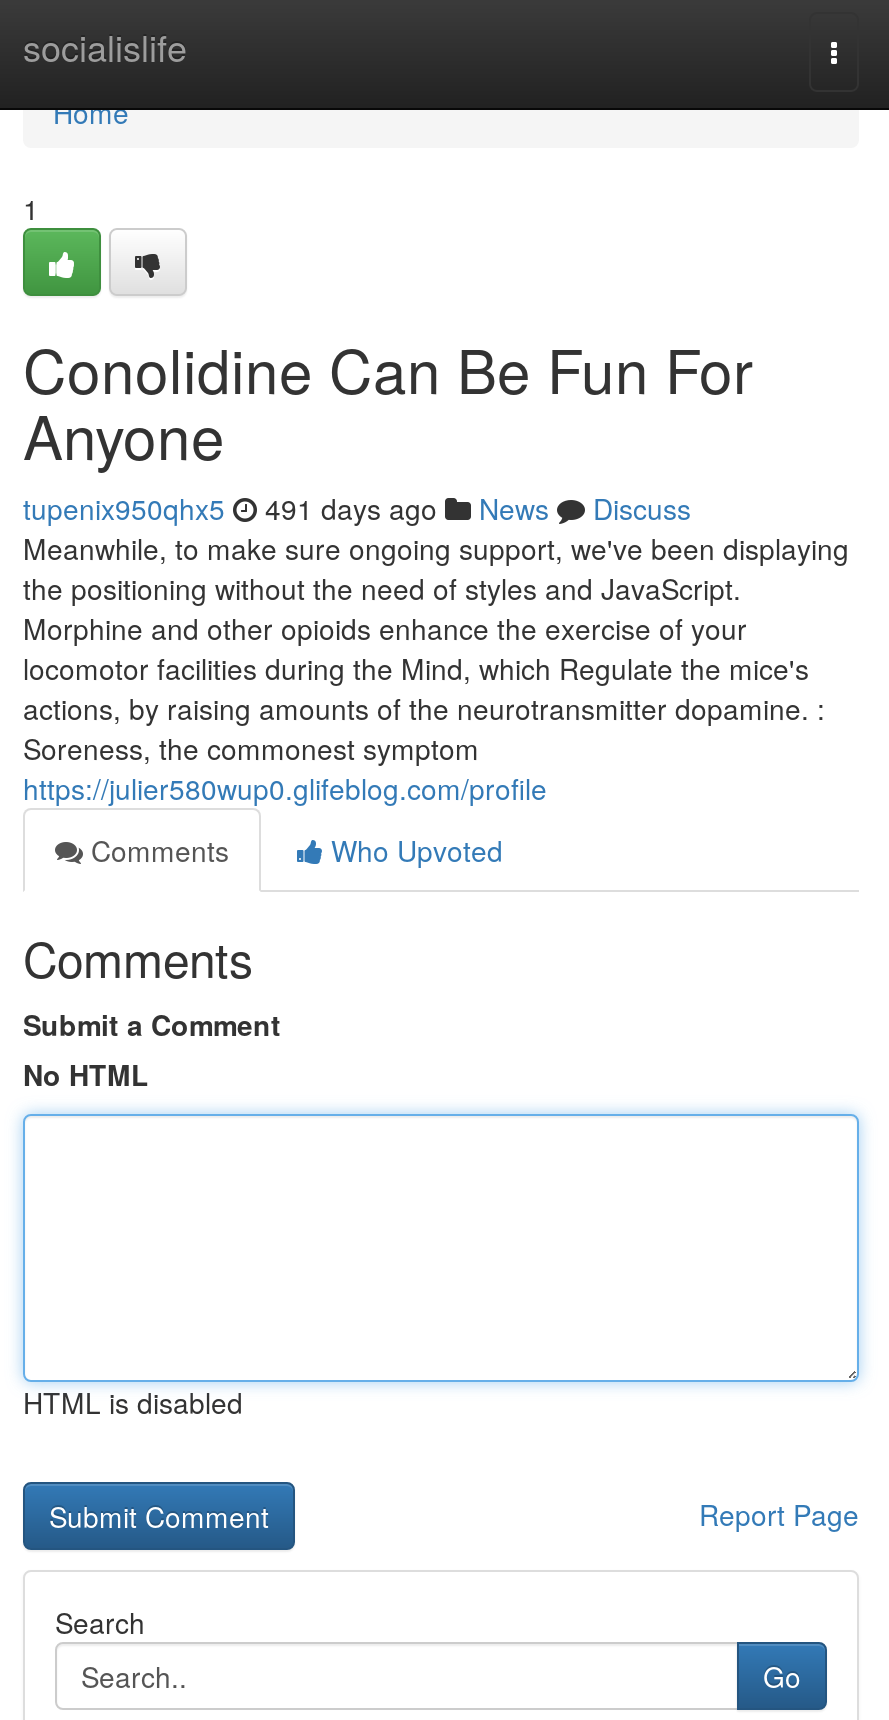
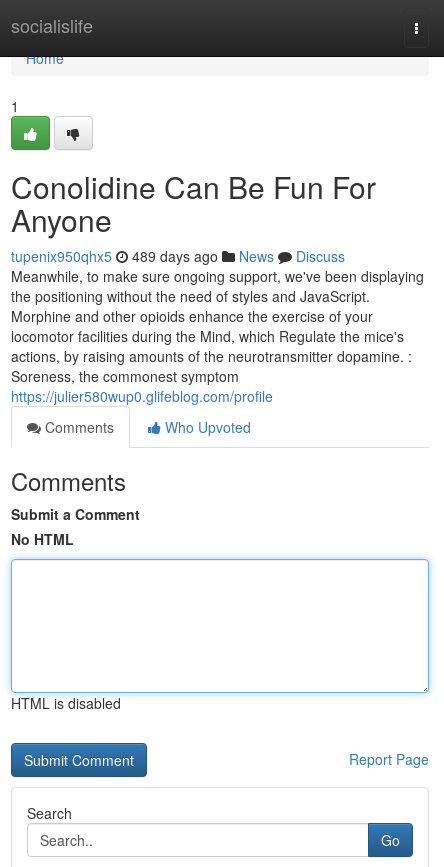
- tupenix950qhx5 491 days ago News Discuss
+ tupenix950qhx5 489 days ago News Discuss
